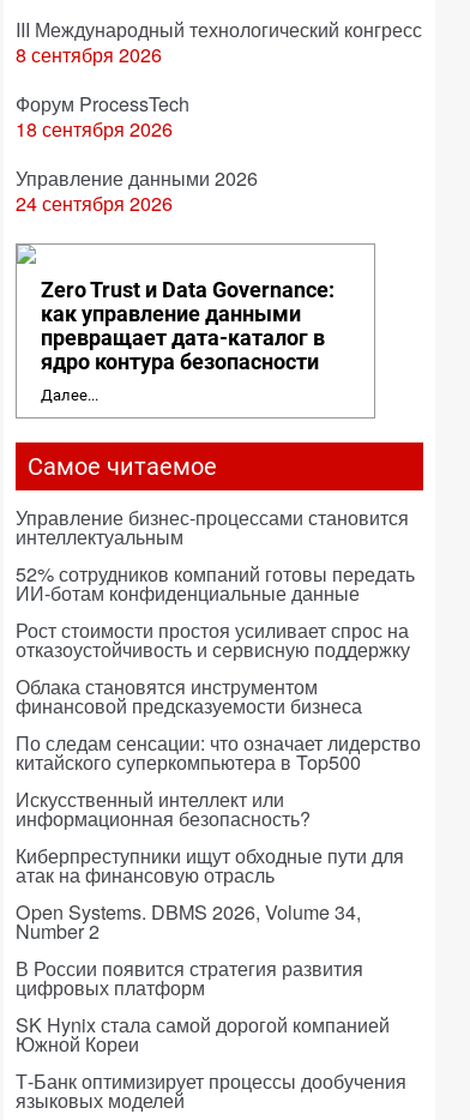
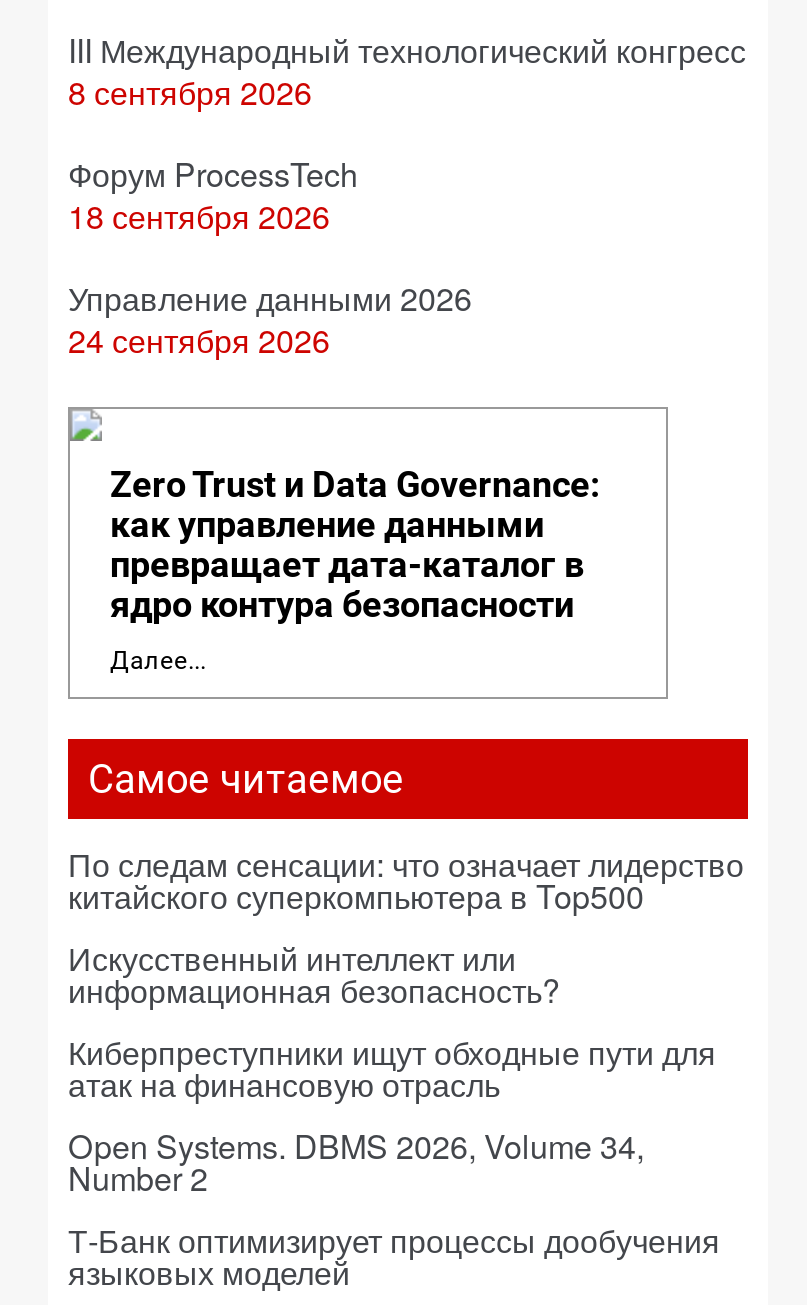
- Управление бизнес-процессами становится
- интеллектуальным
- 52% сотрудников компаний готовы передать
- ИИ-ботам конфиденциальные данные
- Рост стоимости простоя усиливает спрос на
- отказоустойчивость и сервисную поддержку
- Облака становятся инструментом
- финансовой предсказуемости бизнеса

- В России появится стратегия развития
- цифровых платформ
- SK Hynix стала самой дорогой компанией
- Южной Кореи
